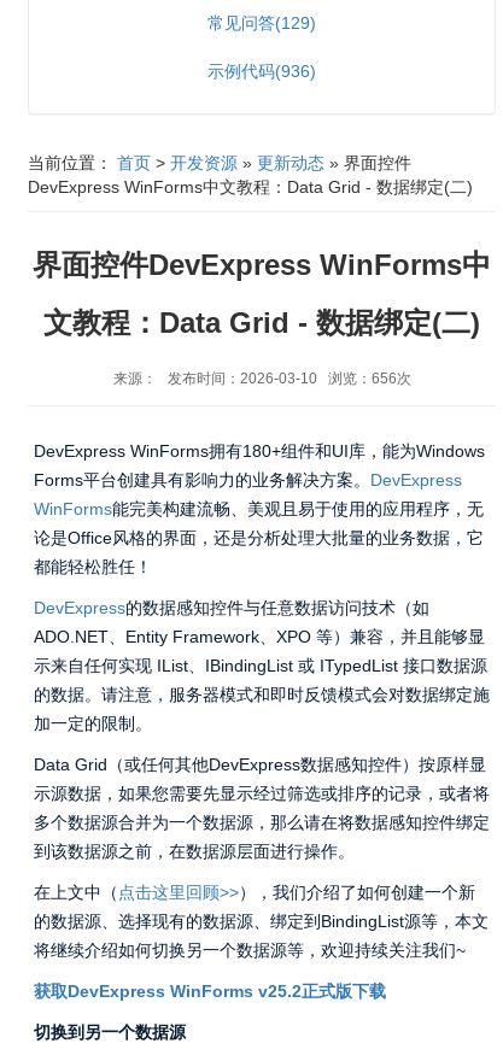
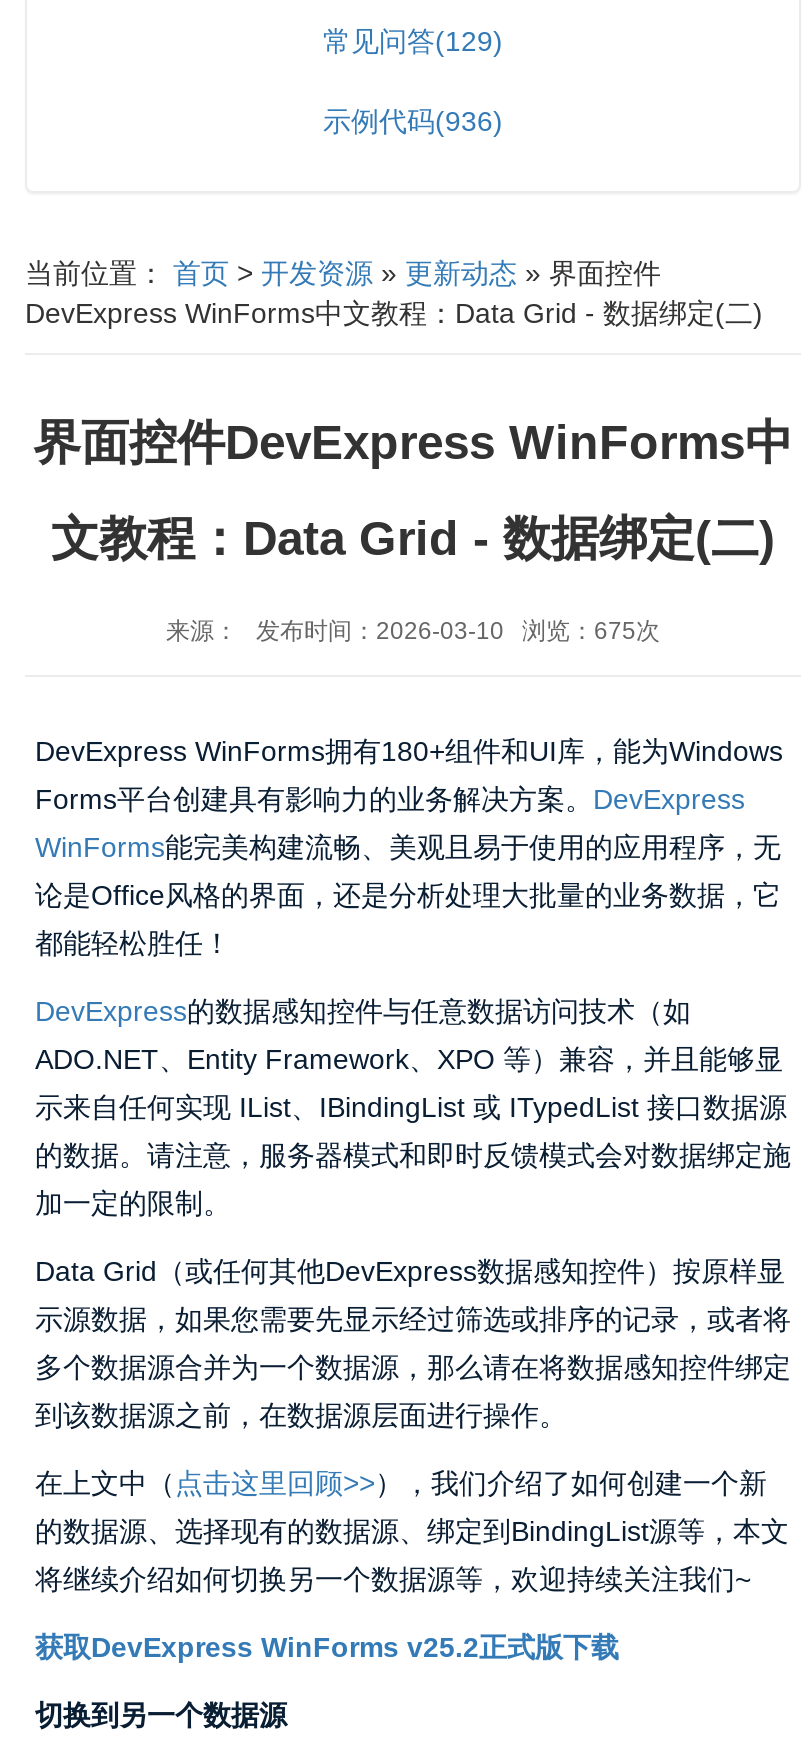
- 来源： 发布时间：2026-03-10 浏览：656次
+ 来源： 发布时间：2026-03-10 浏览：675次
